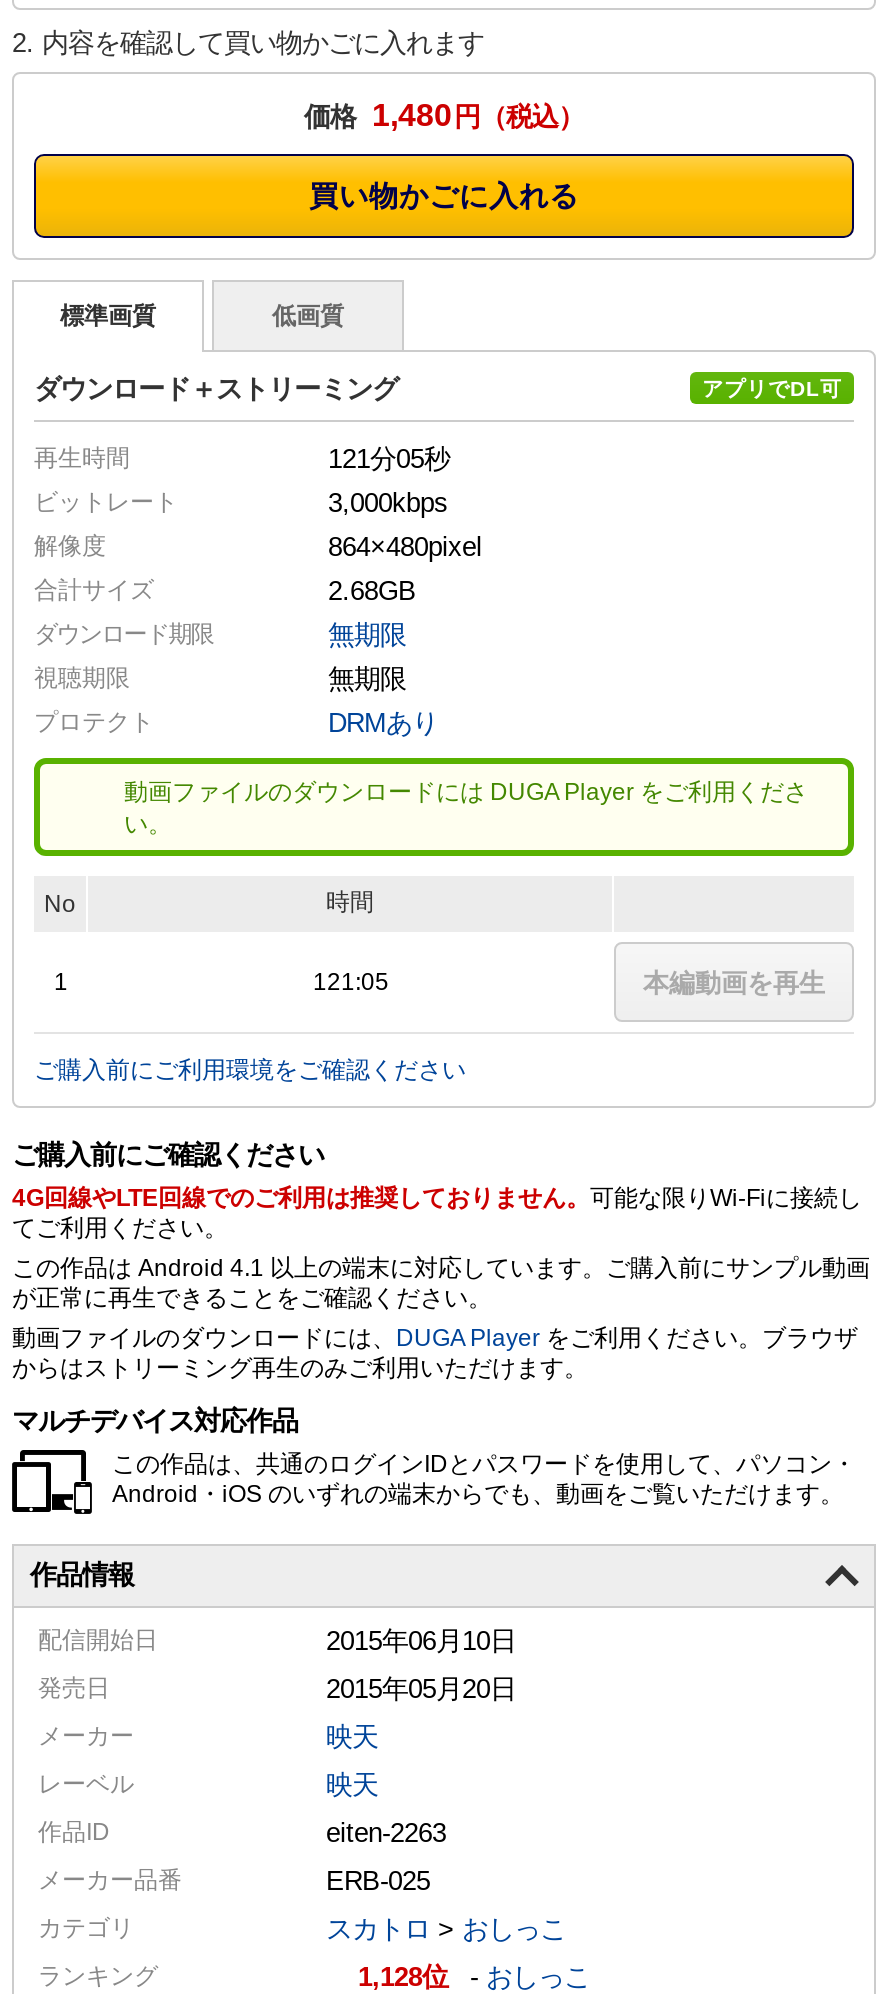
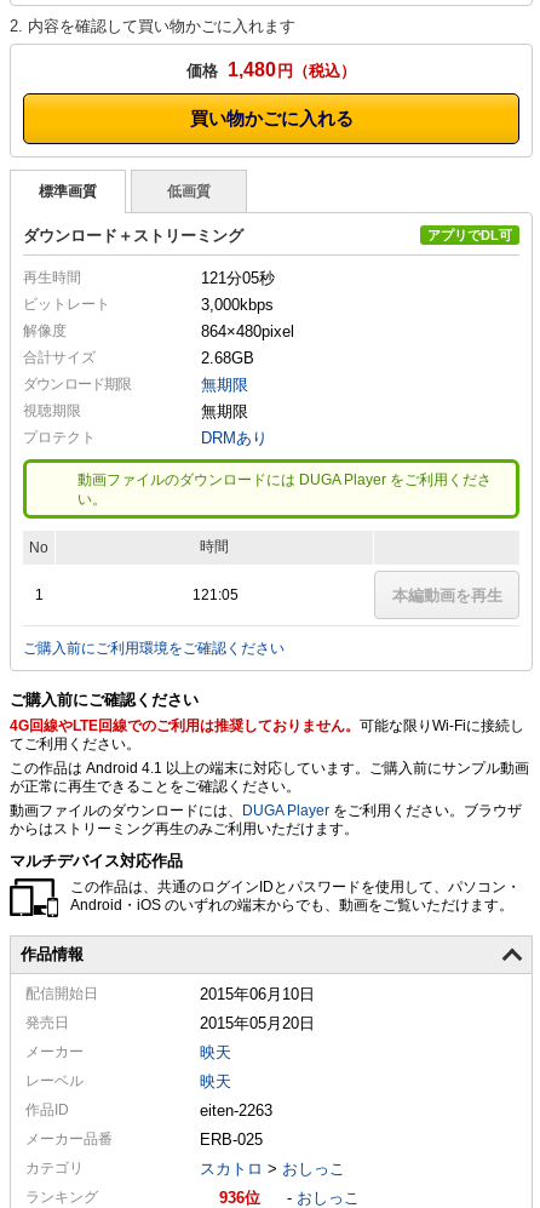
- 1,128
+ 936
